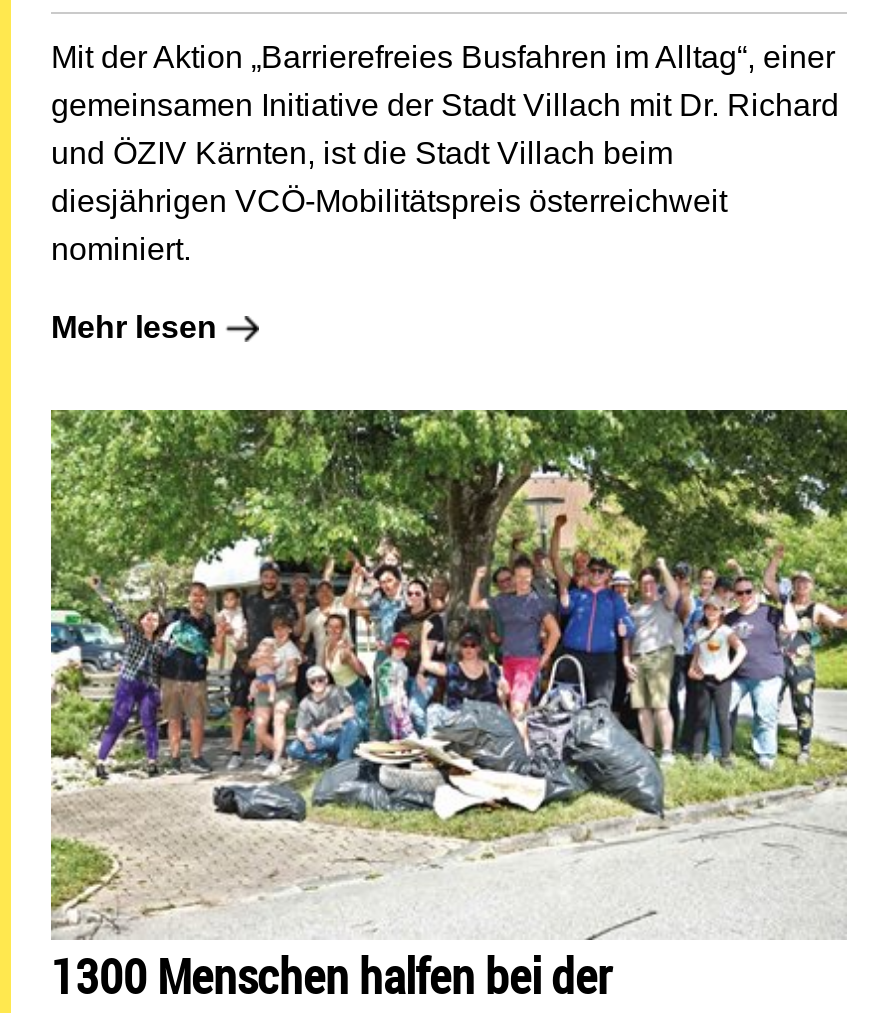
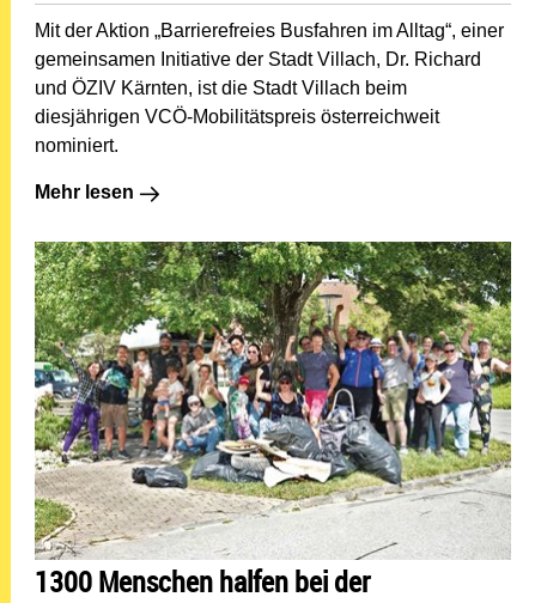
- gemeinsamen Initiative der Stadt Villach mit Dr. Richard
+ gemeinsamen Initiative der Stadt Villach, Dr. Richard
